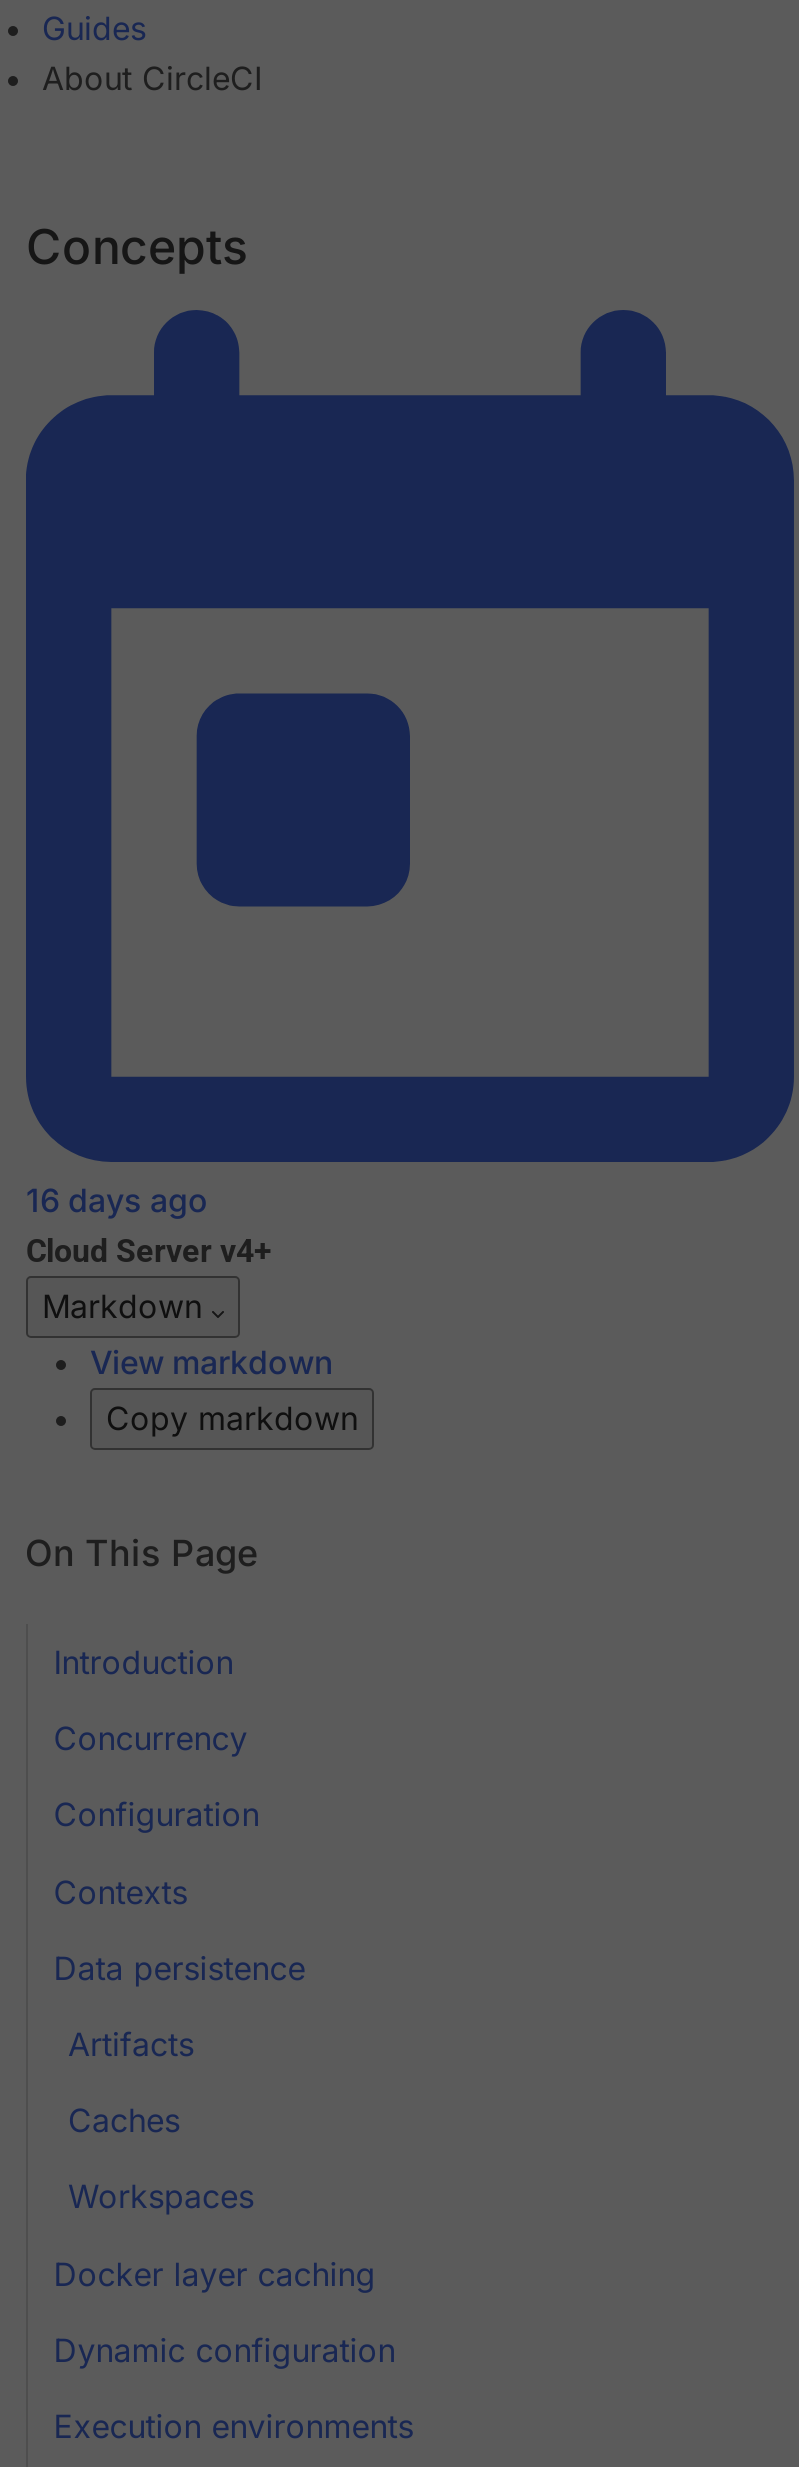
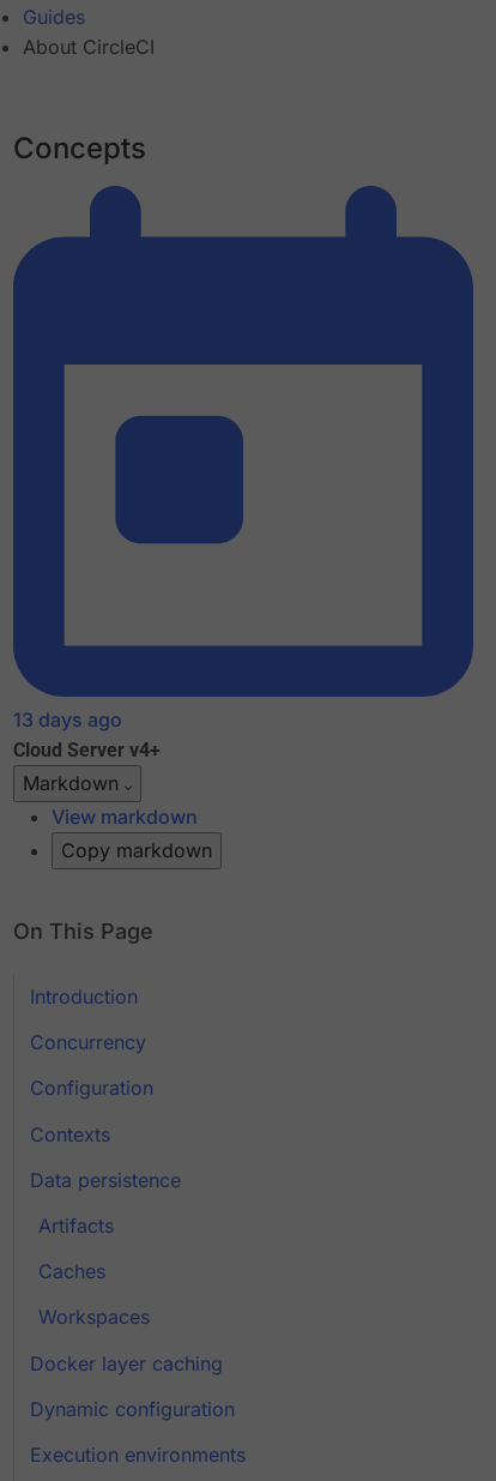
- 16 days ago
+ 13 days ago
